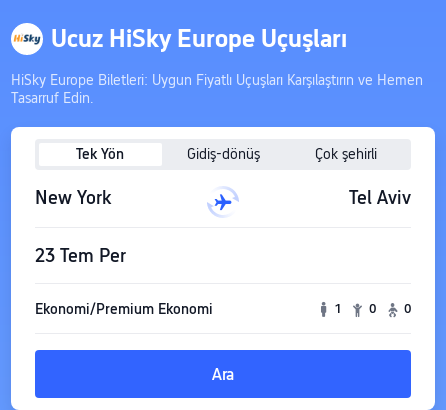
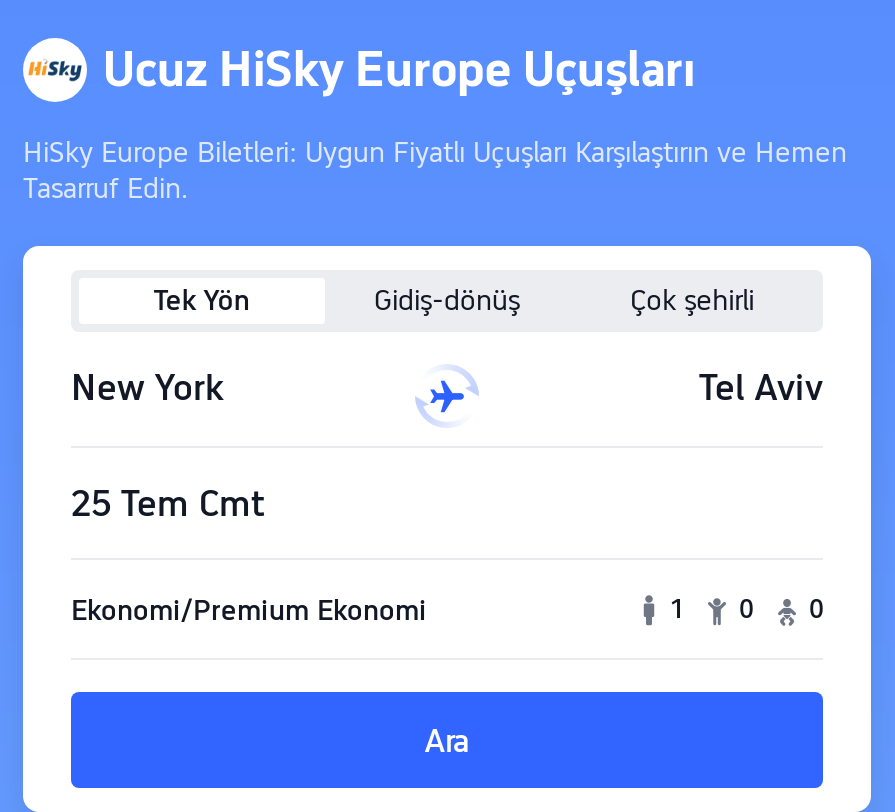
- 23 Tem Per
+ 25 Tem Cmt
